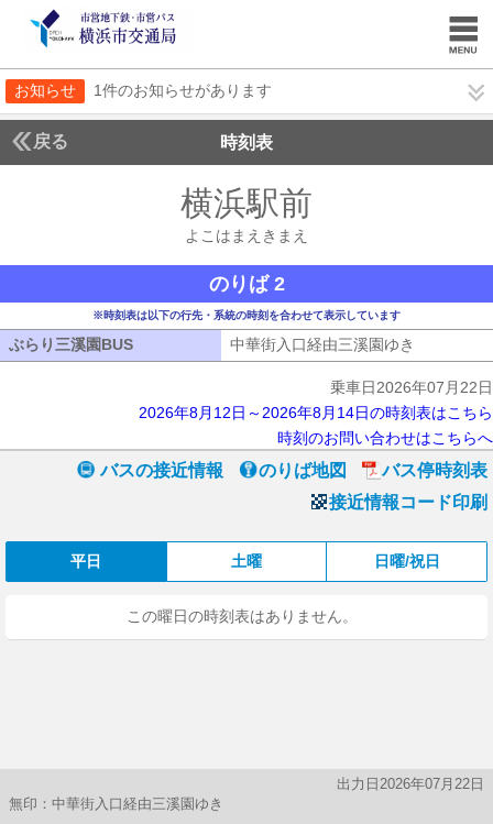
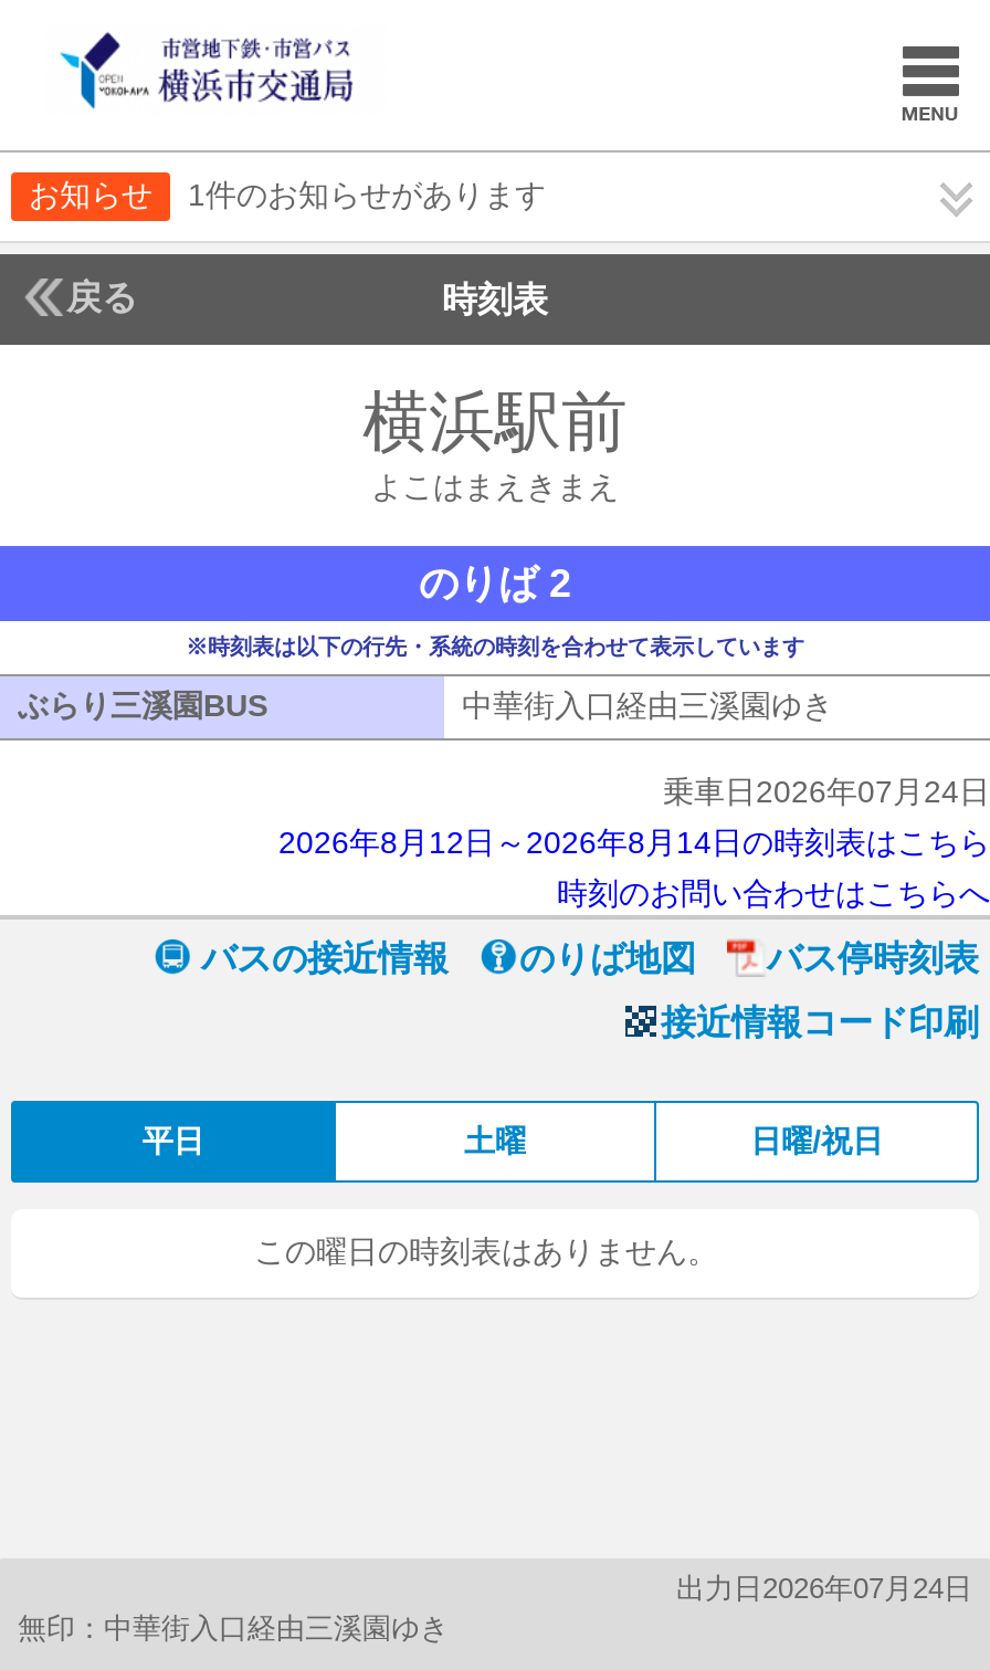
- 乗車日2026年07月22日
+ 乗車日2026年07月24日

- 出力日2026年07月22日
+ 出力日2026年07月24日
